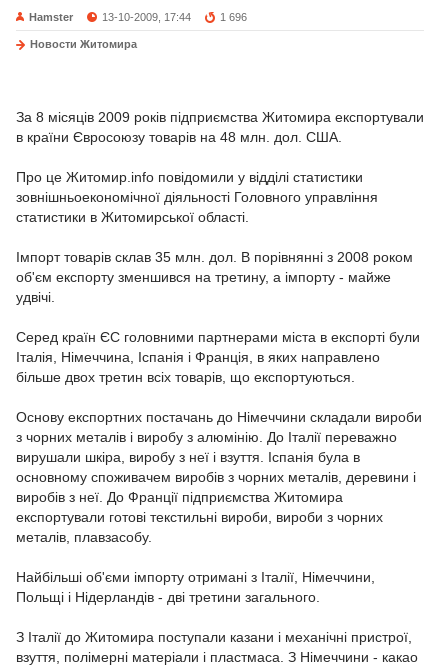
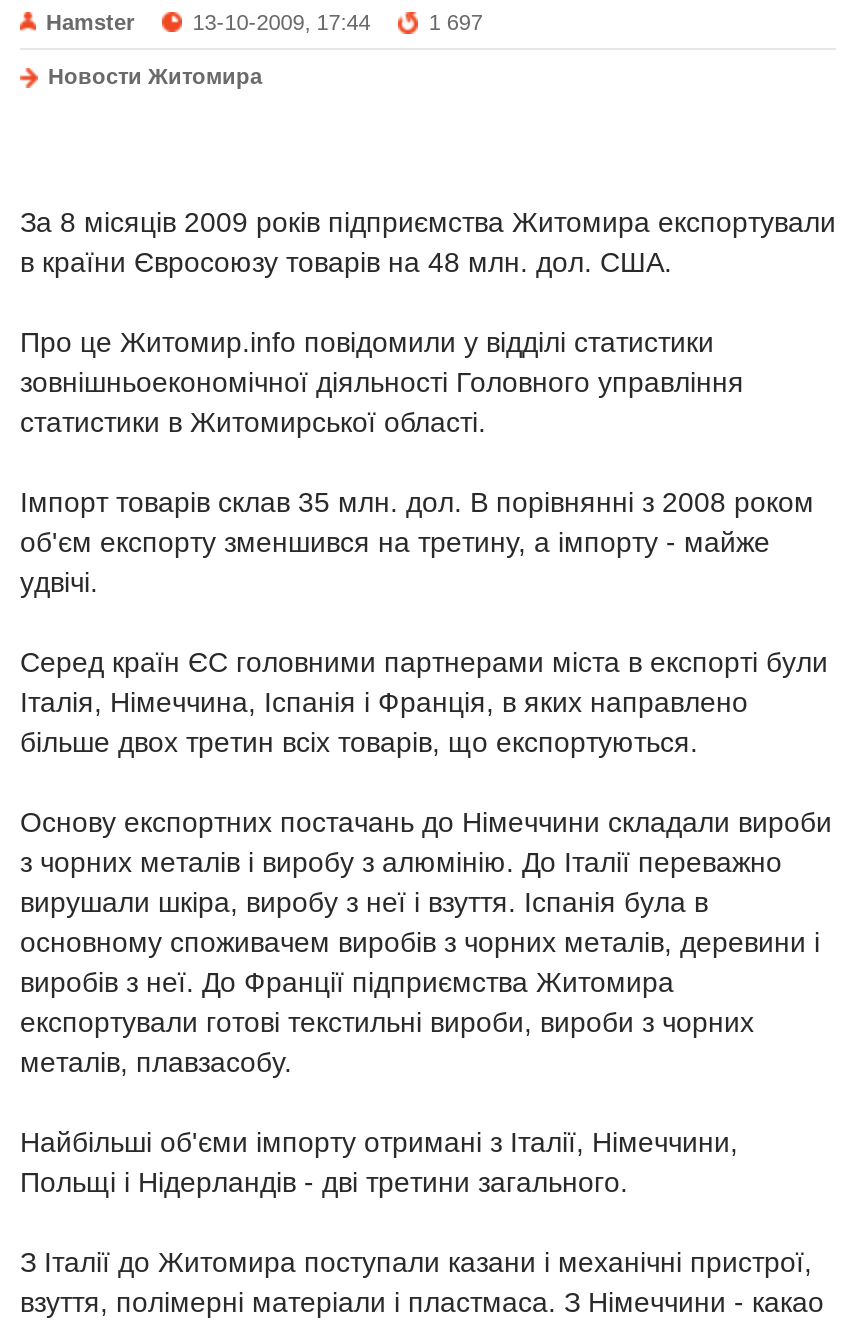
- 1 696
+ 1 697
